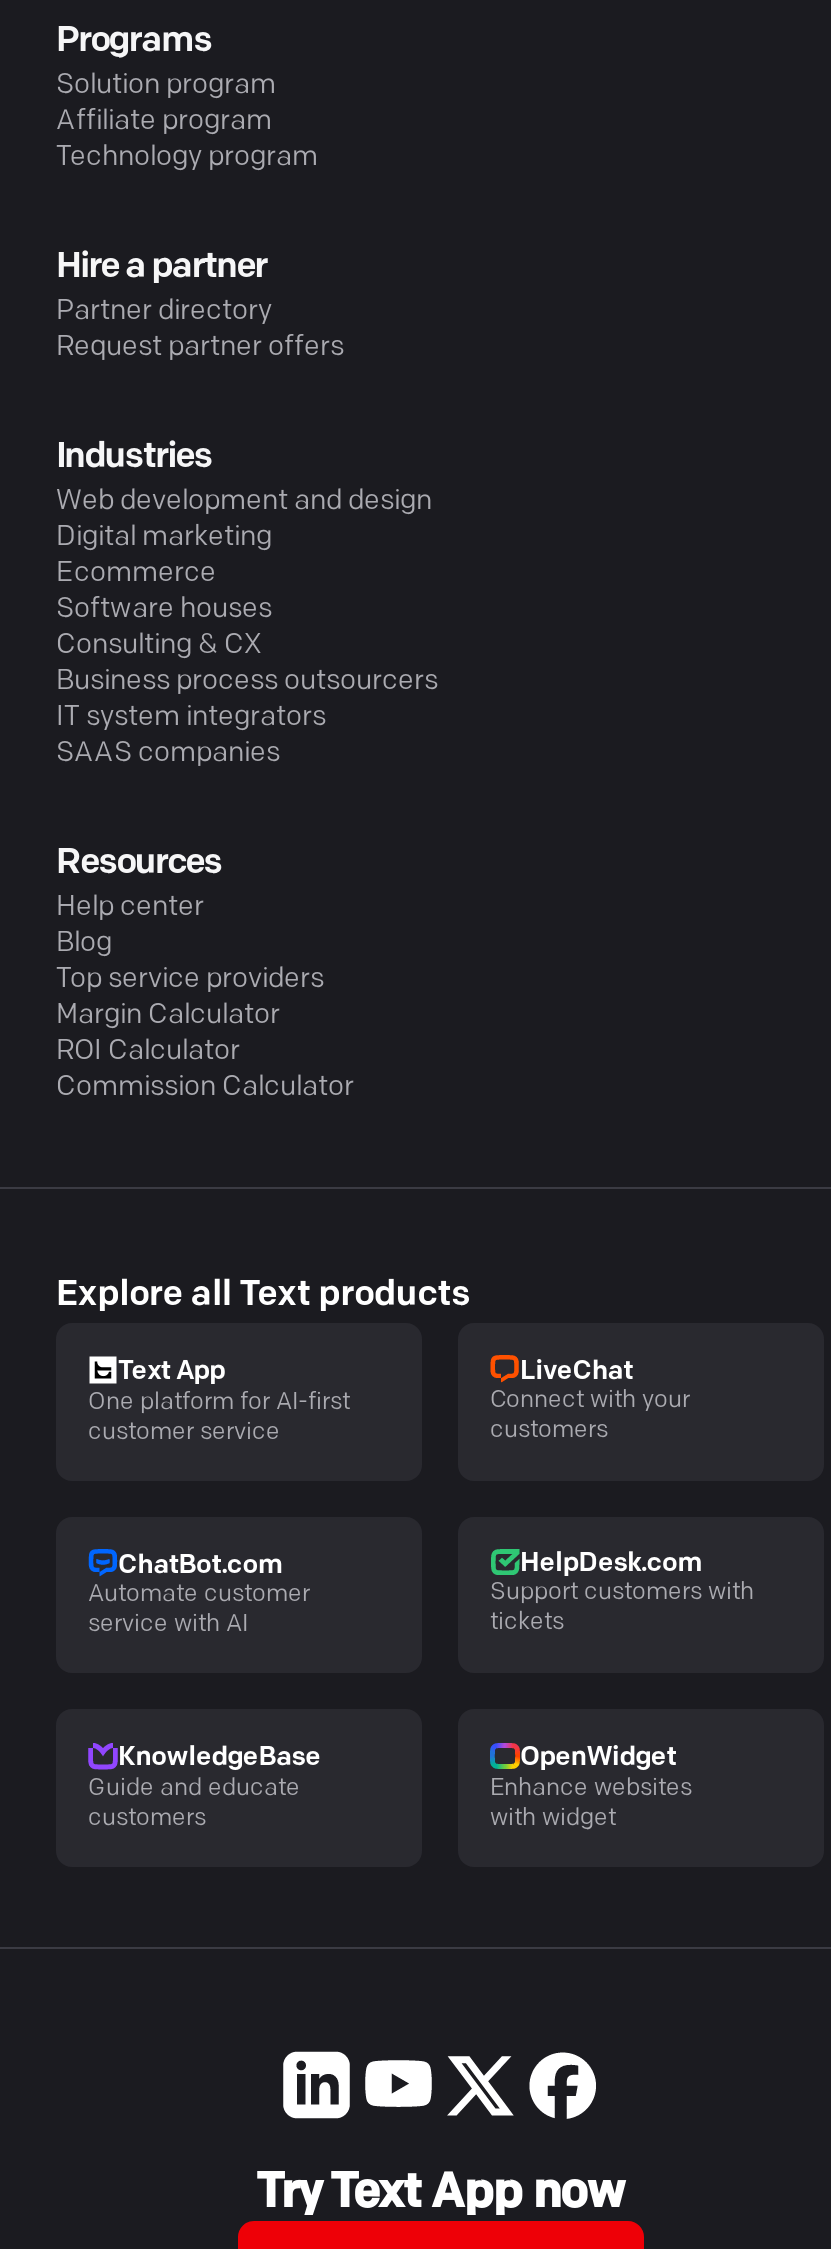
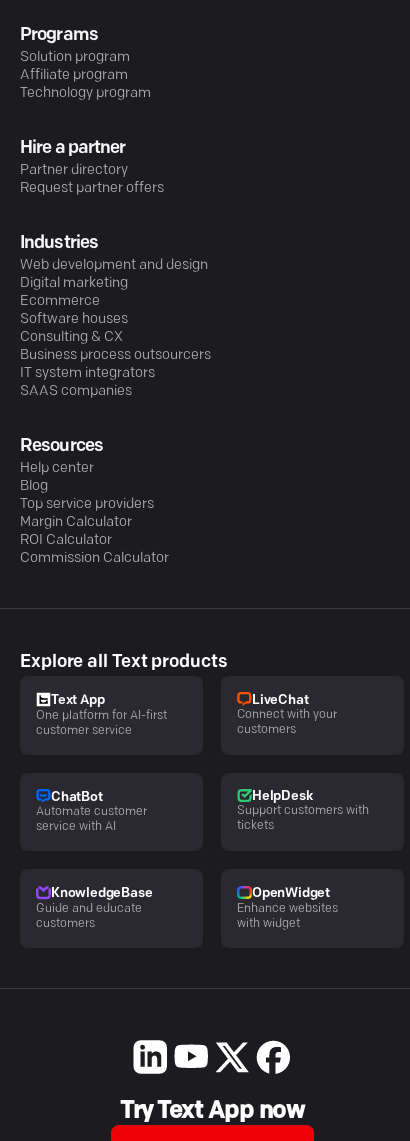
- ChatBot.com
+ ChatBot

- HelpDesk.com
+ HelpDesk
